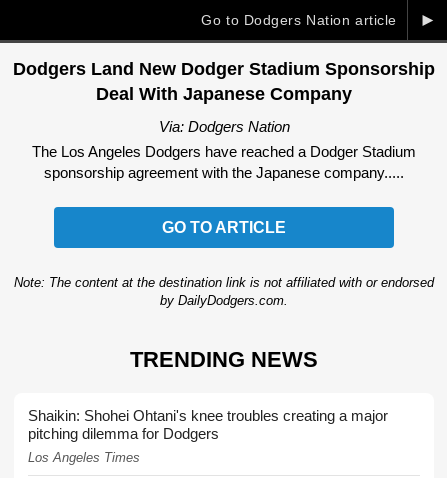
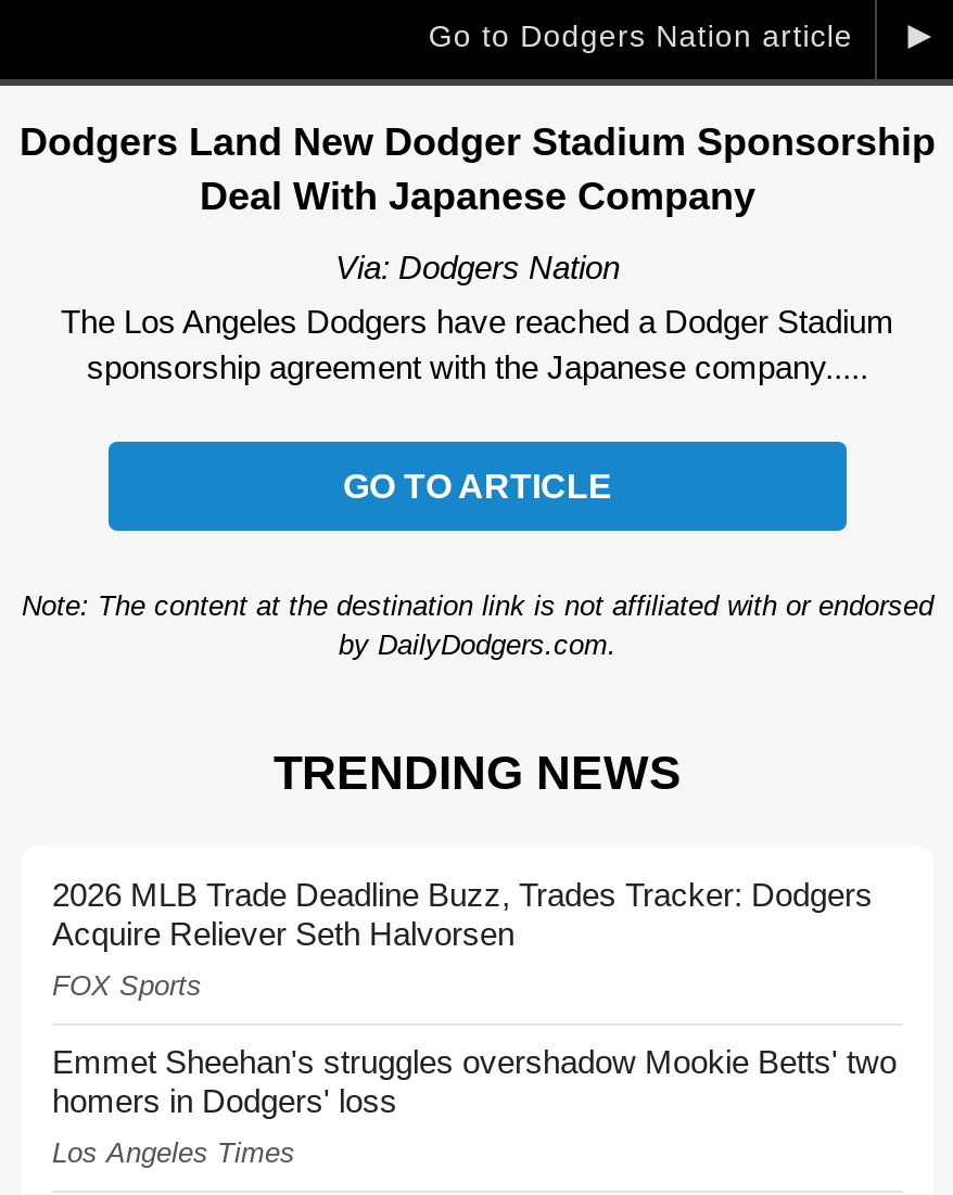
- Shaikin: Shohei Ohtani's knee troubles creating a major
- pitching dilemma for Dodgers
+ 2026 MLB Trade Deadline Buzz, Trades Tracker: Dodgers
+ Acquire Reliever Seth Halvorsen
+ FOX Sports
+ Emmet Sheehan's struggles overshadow Mookie Betts' two
+ homers in Dodgers' loss
